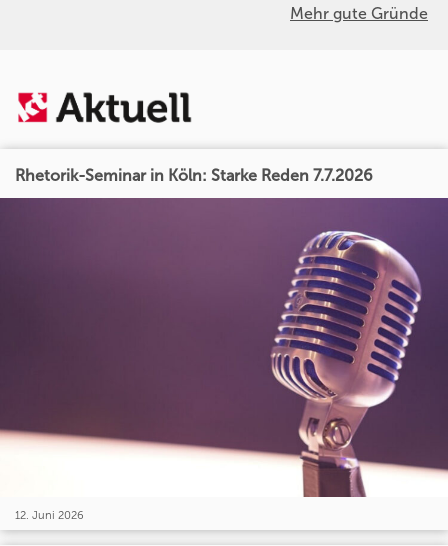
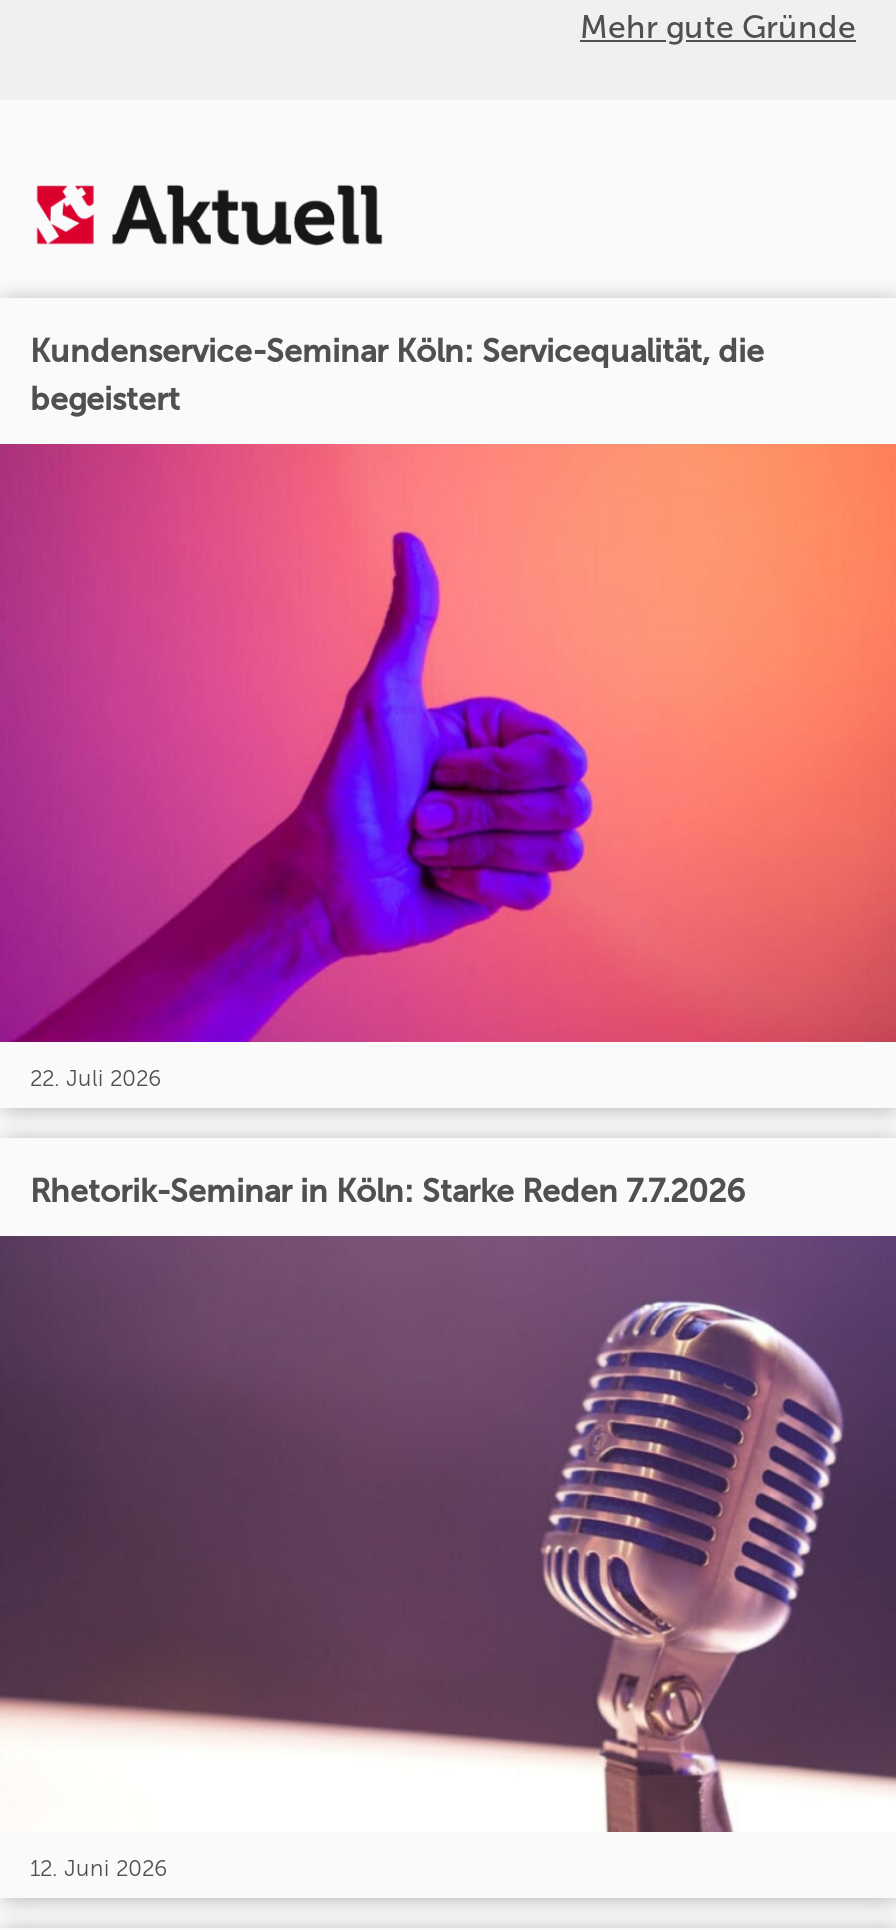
+ [image]
+ 22. Juli 2026

+ Kundenservice-Seminar Köln: Servicequalität, die
+ begeistert
